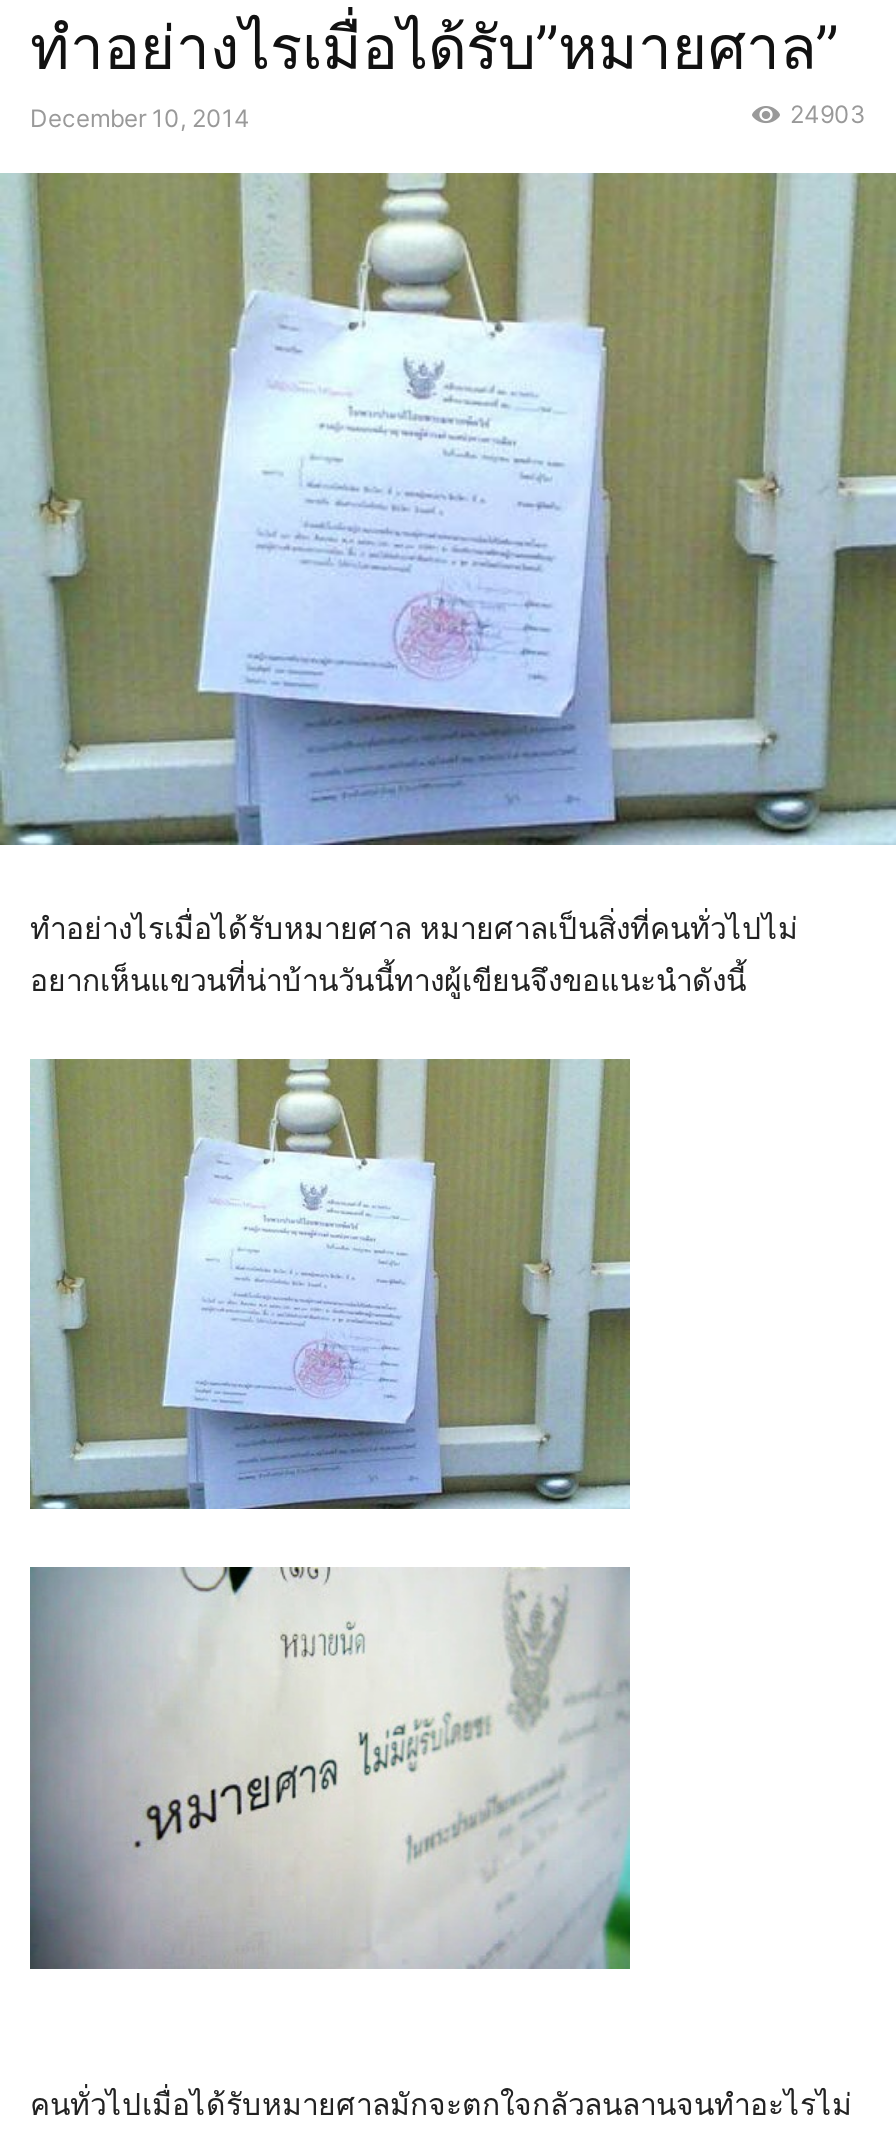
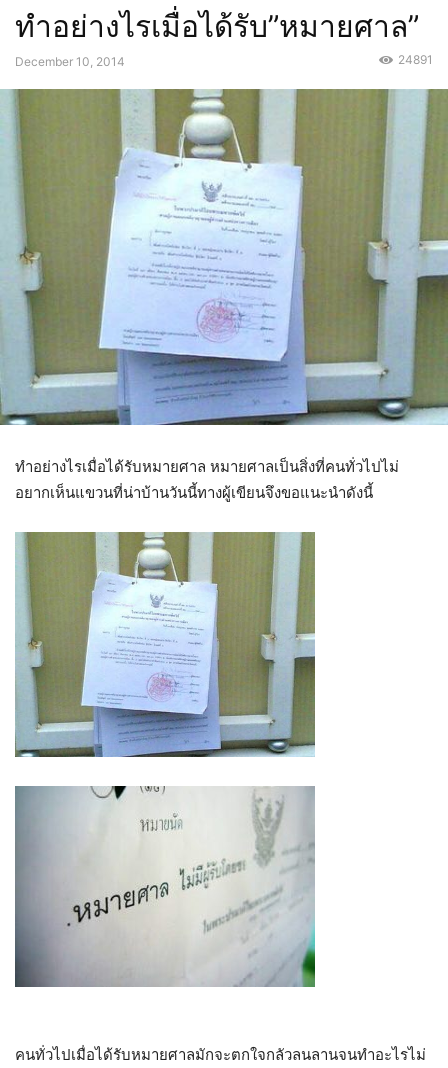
- 24903
+ 24891
